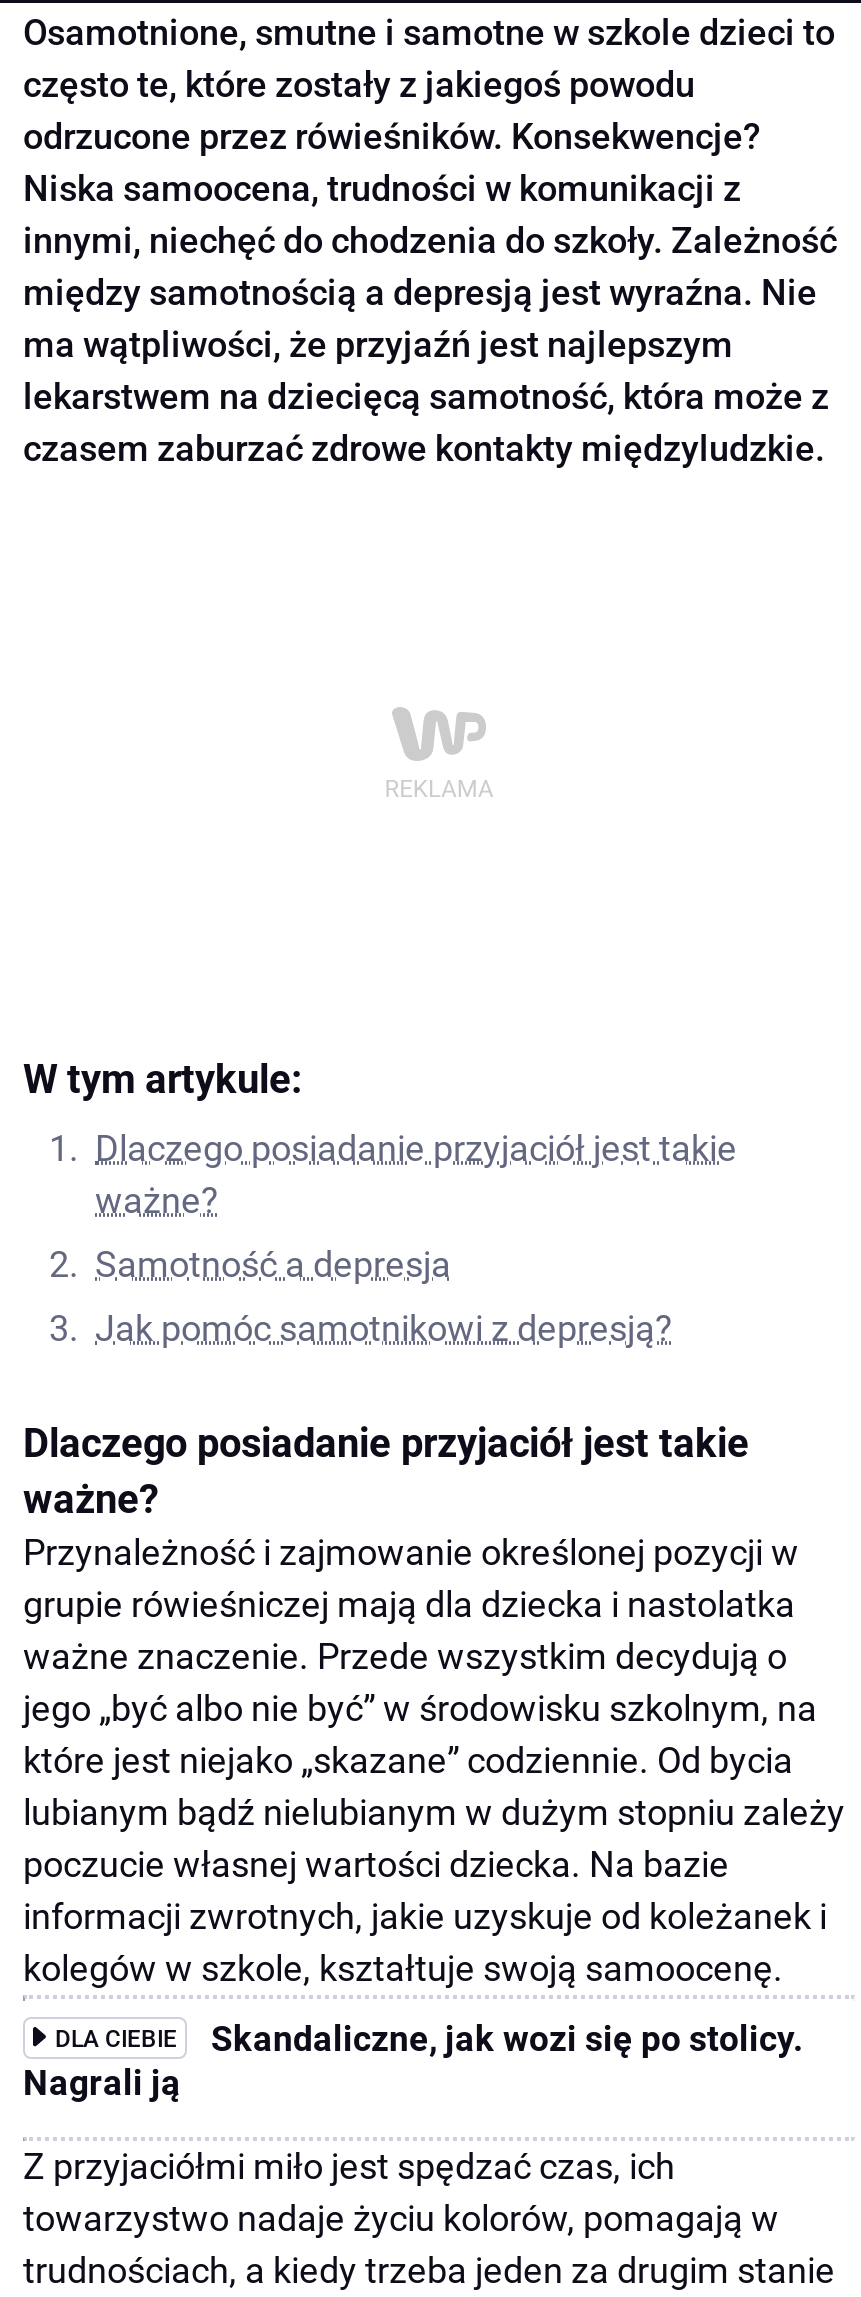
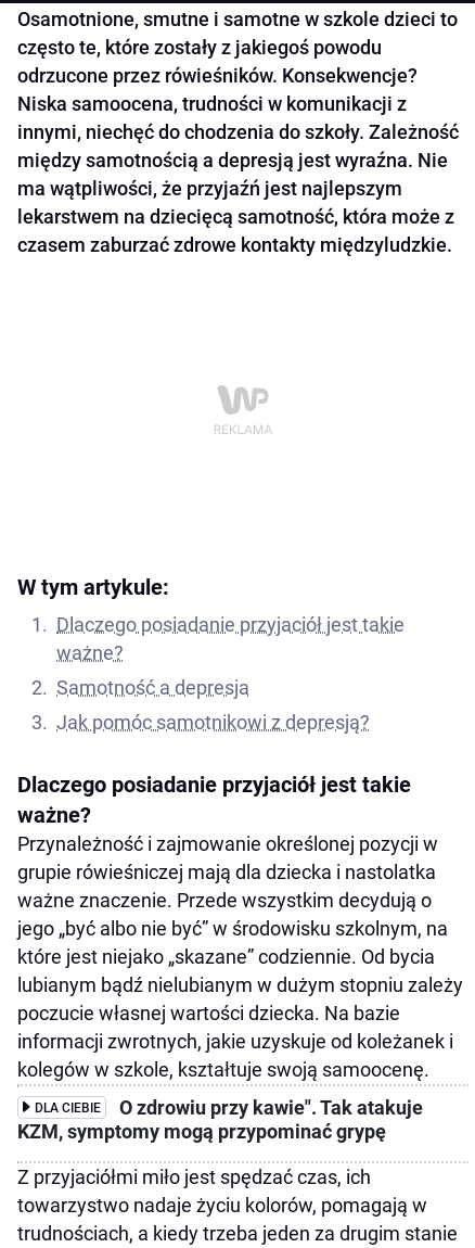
- Skandaliczne, jak wozi się po stolicy.
- Nagrali ją
+ O zdrowiu przy kawie". Tak atakuje
+ KZM, symptomy mogą przypominać grypę
